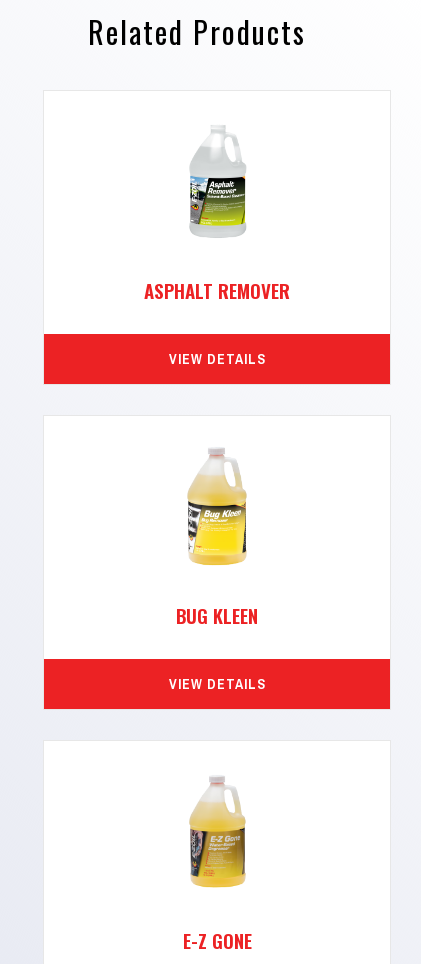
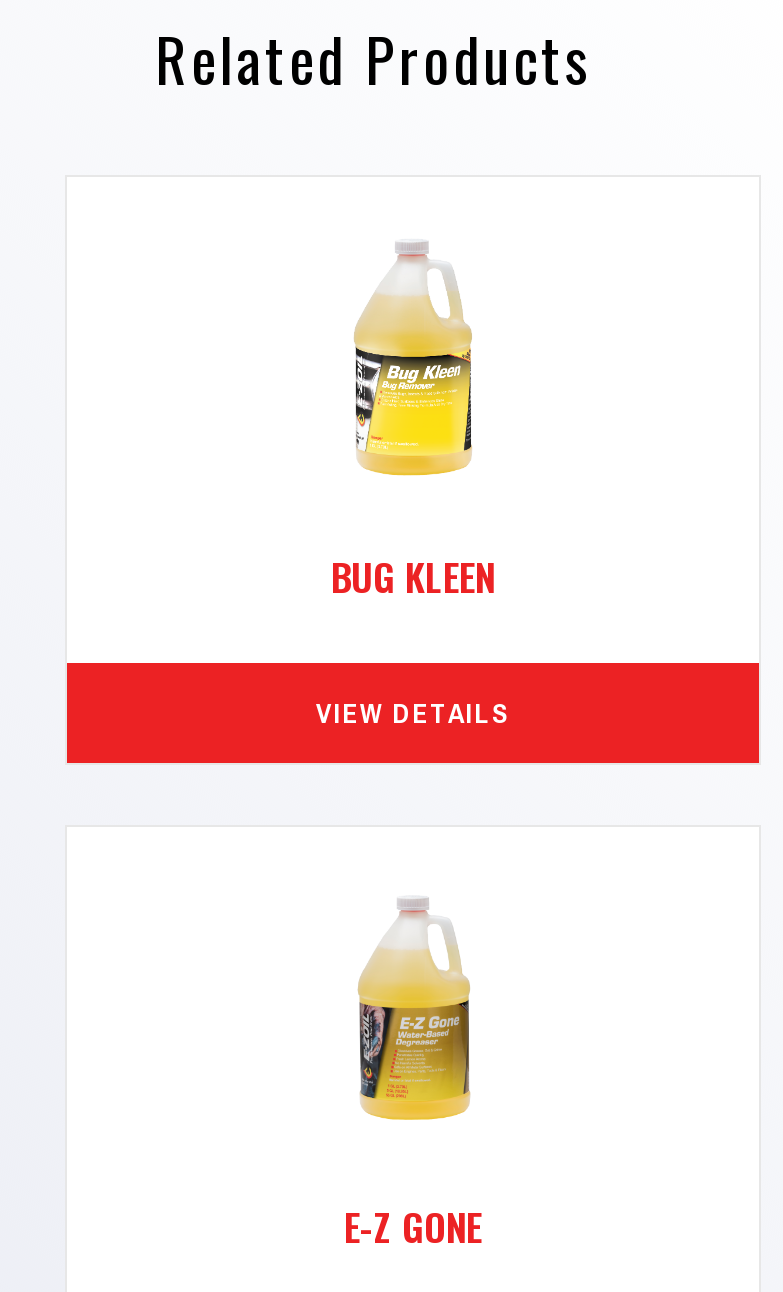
- [image]
- ASPHALT REMOVER
- VIEW DETAILS
